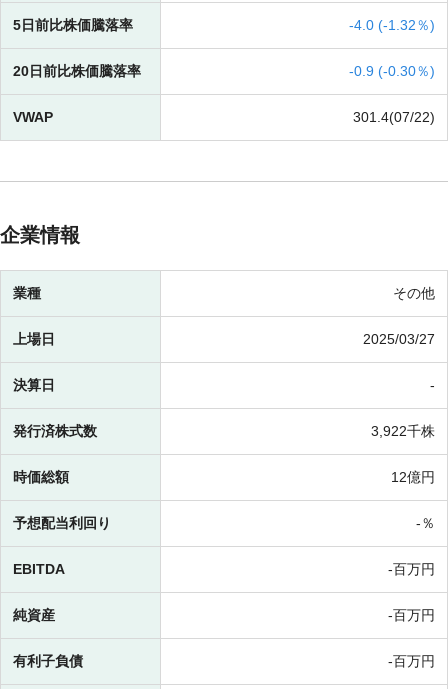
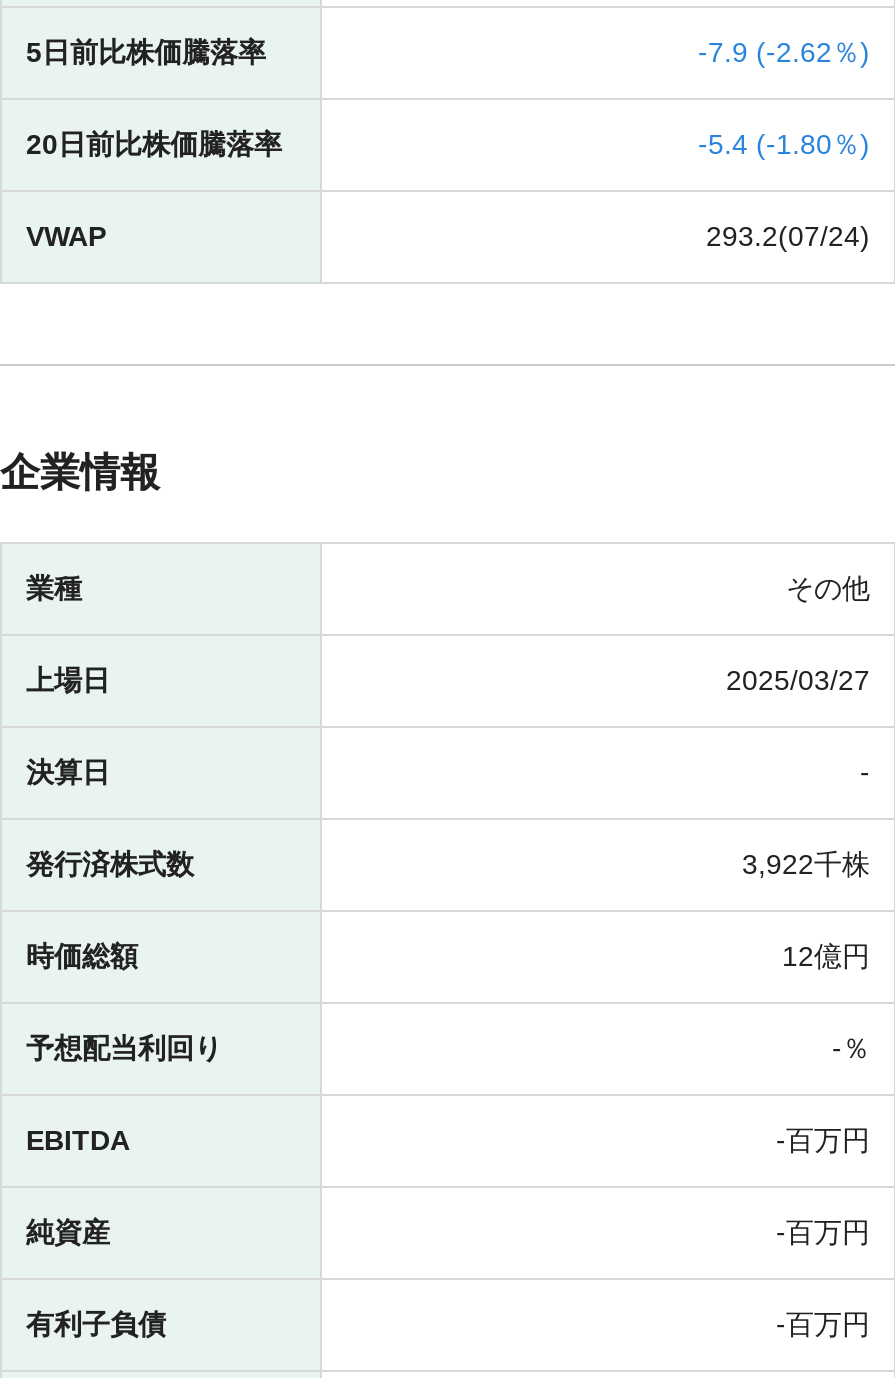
- -4.0 (-1.32％)
+ -7.9 (-2.62％)

- -0.9 (-0.30％)
+ -5.4 (-1.80％)

- 301.4(07/22)
+ 293.2(07/24)
